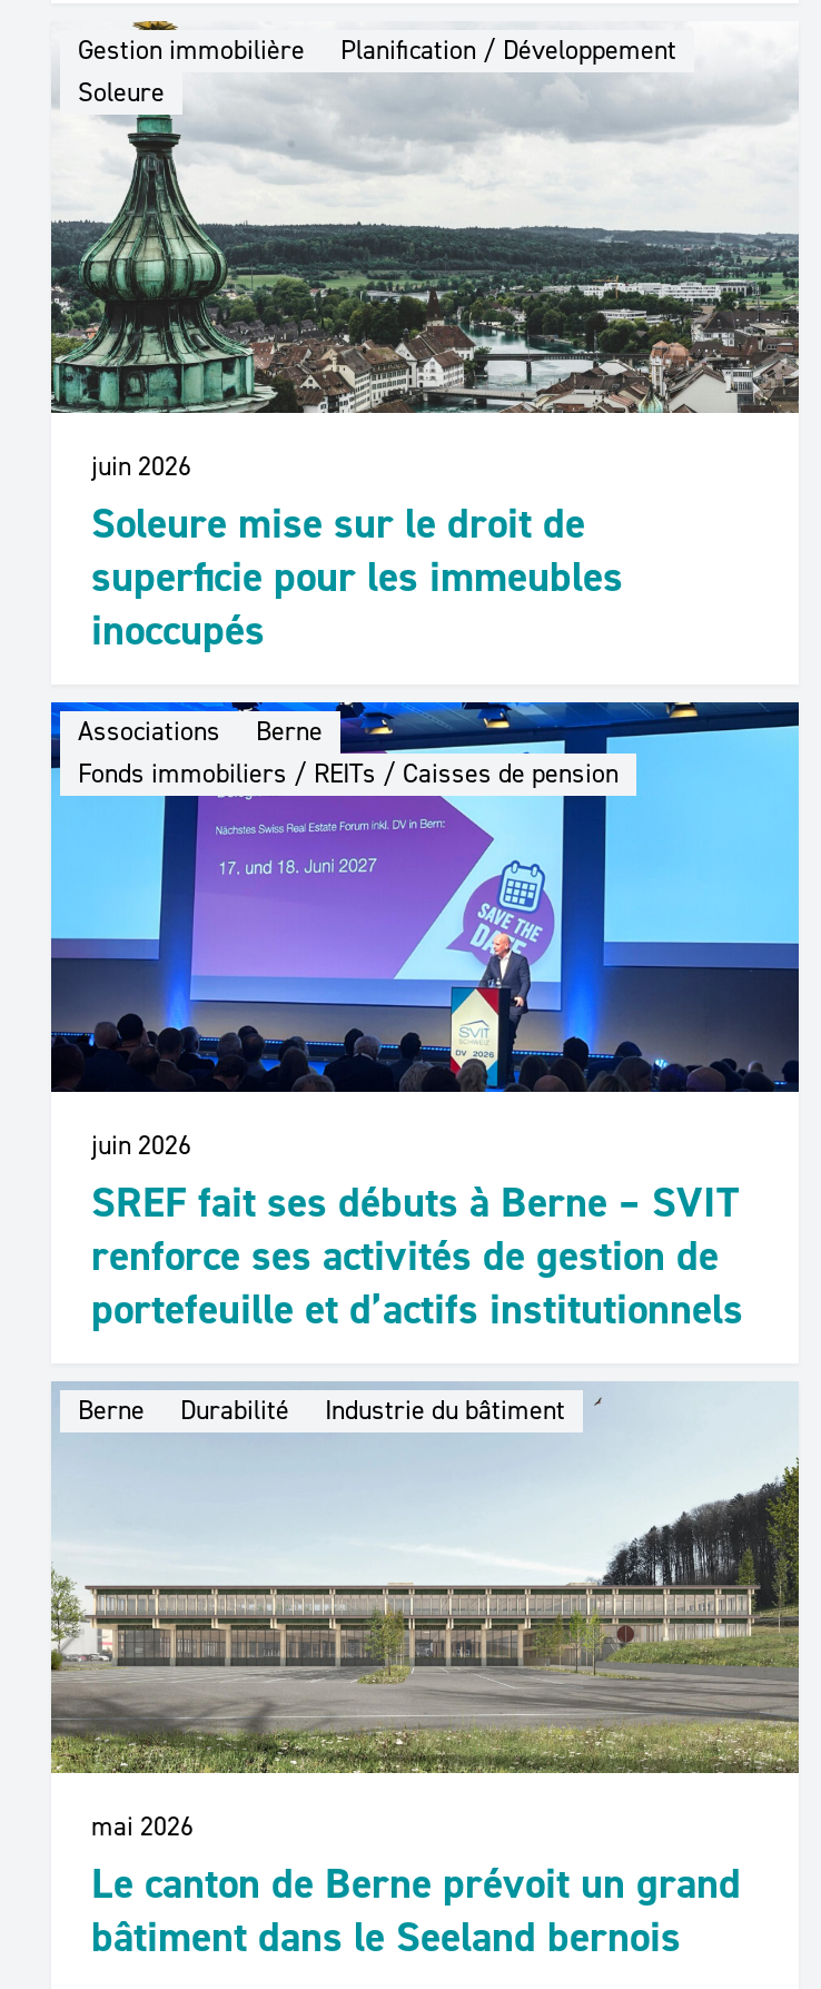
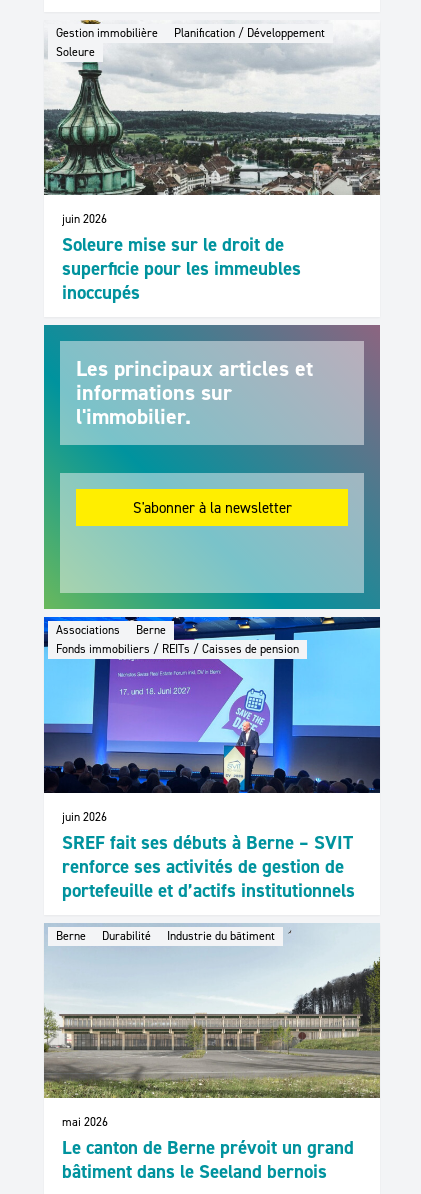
+ [image]
+ Les principaux articles et
+ informations sur
+ l'immobilier.
+ S'abonner à la newsletter
